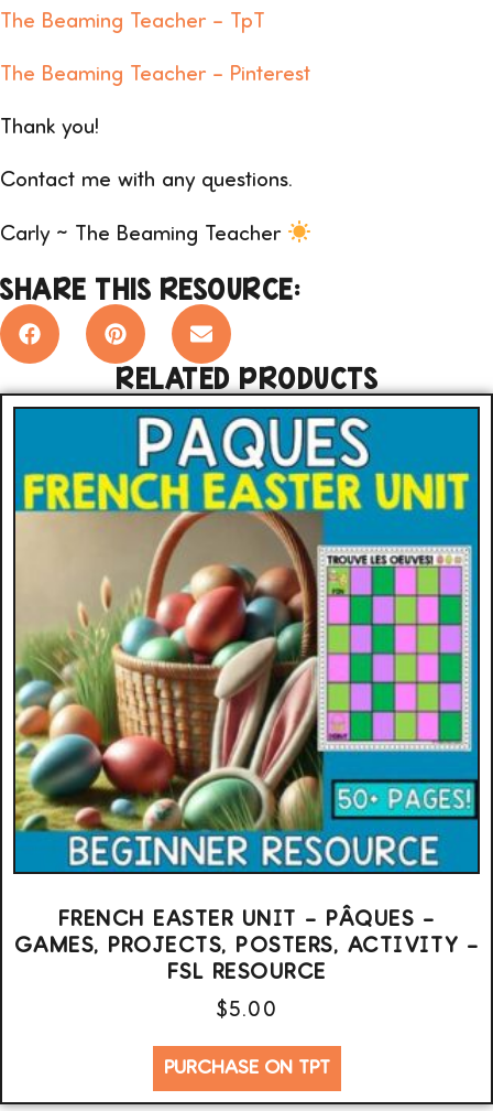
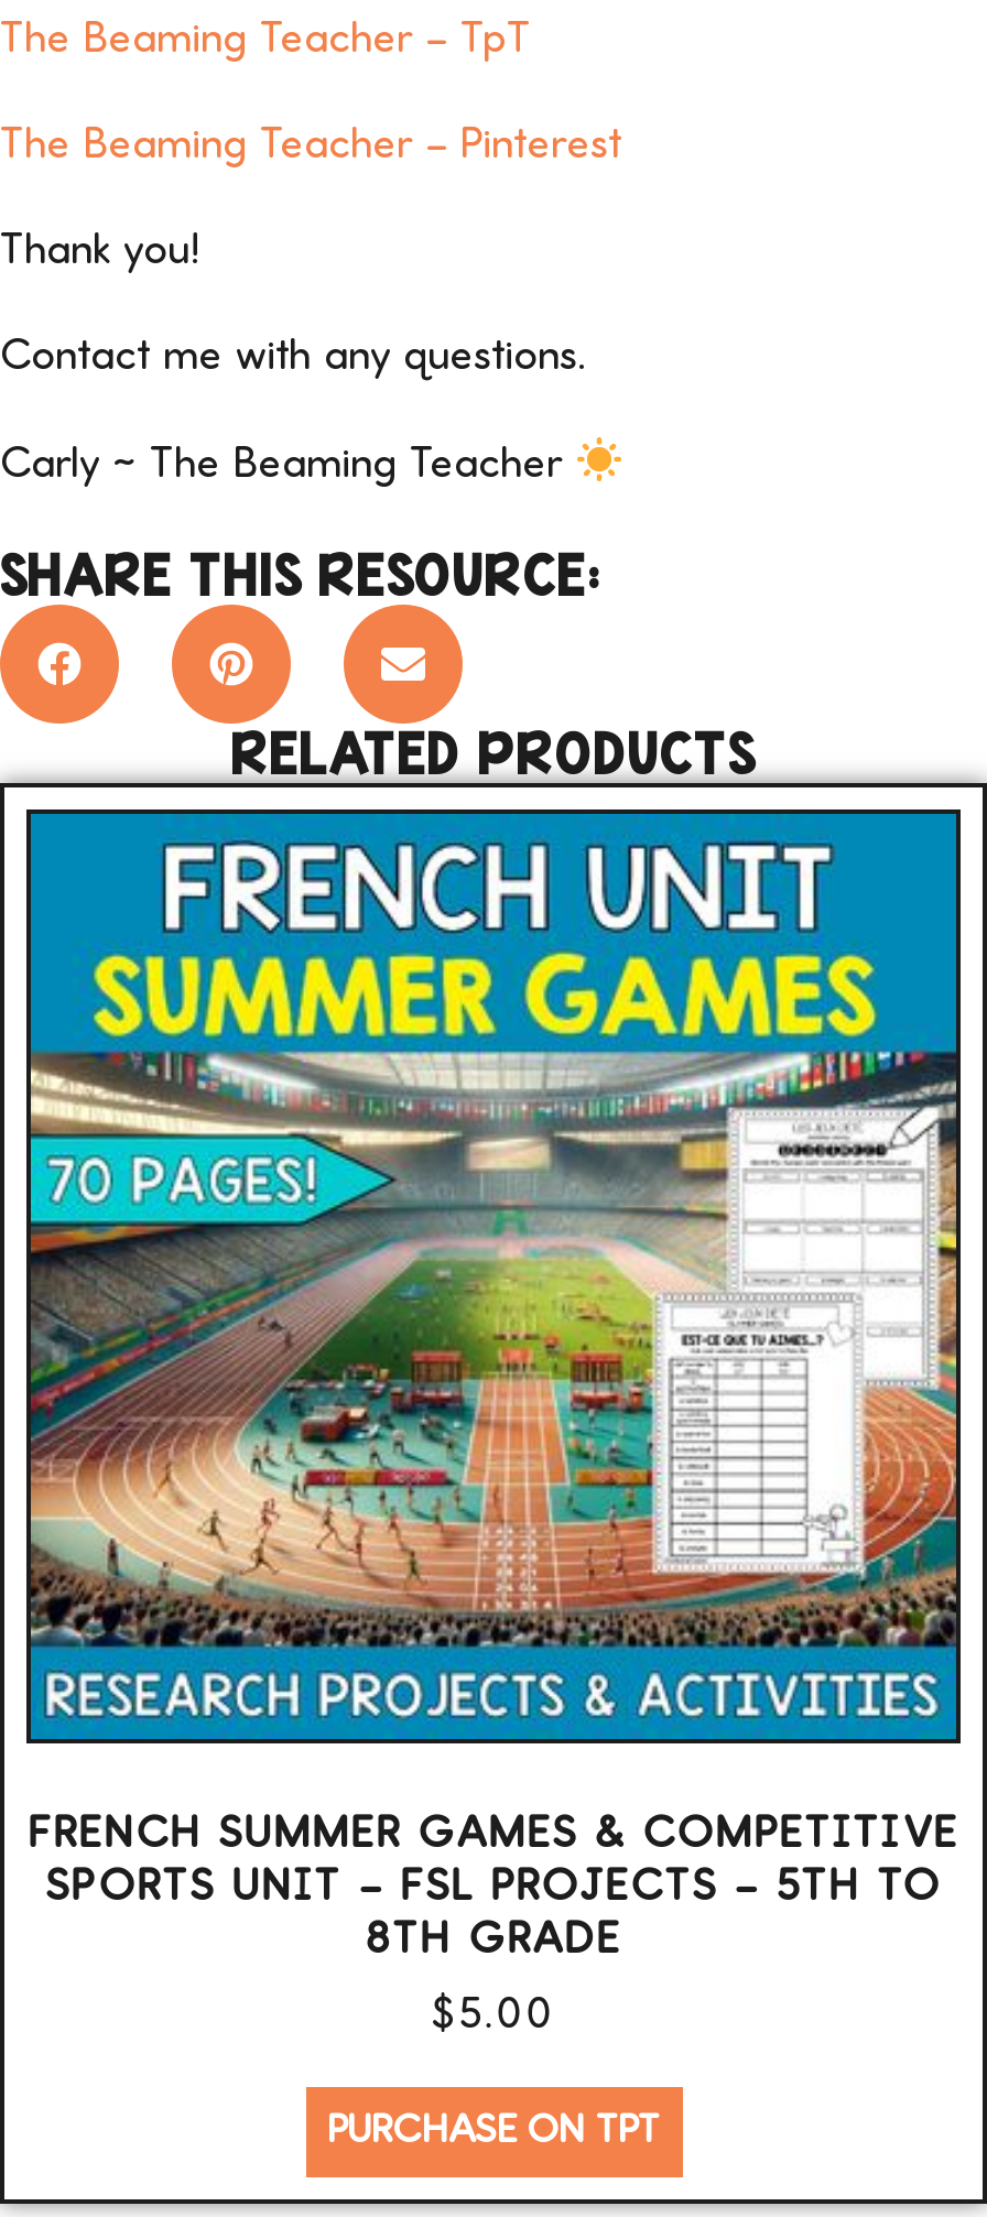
- [image]
- FRENCH EASTER UNIT – PÂQUES –
- GAMES, PROJECTS, POSTERS, ACTIVITY –
- FSL RESOURCE
+ [image]
+ FRENCH SUMMER GAMES & COMPETITIVE
+ SPORTS UNIT – FSL PROJECTS – 5TH TO
+ 8TH GRADE
